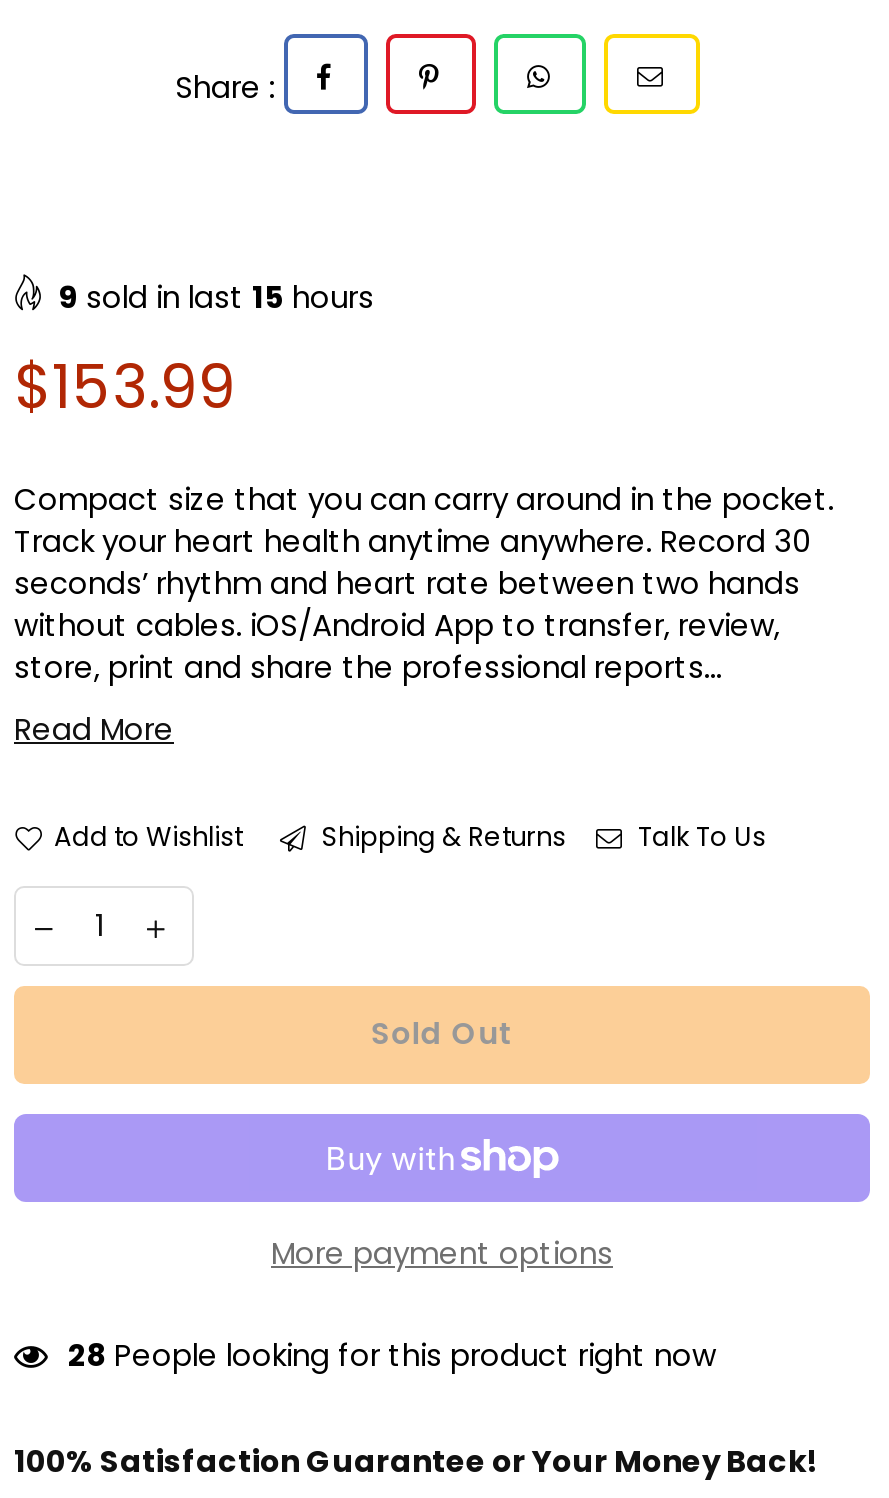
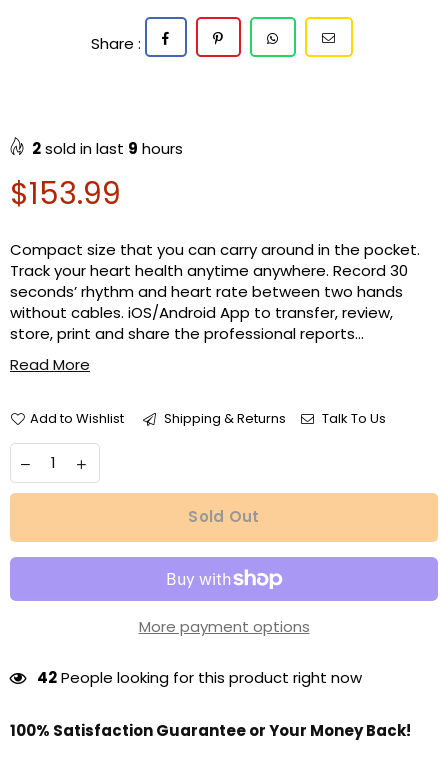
- 9 sold in last 15 hours
+ 2 sold in last 9 hours

- 28 People looking for this product right now
+ 42 People looking for this product right now
